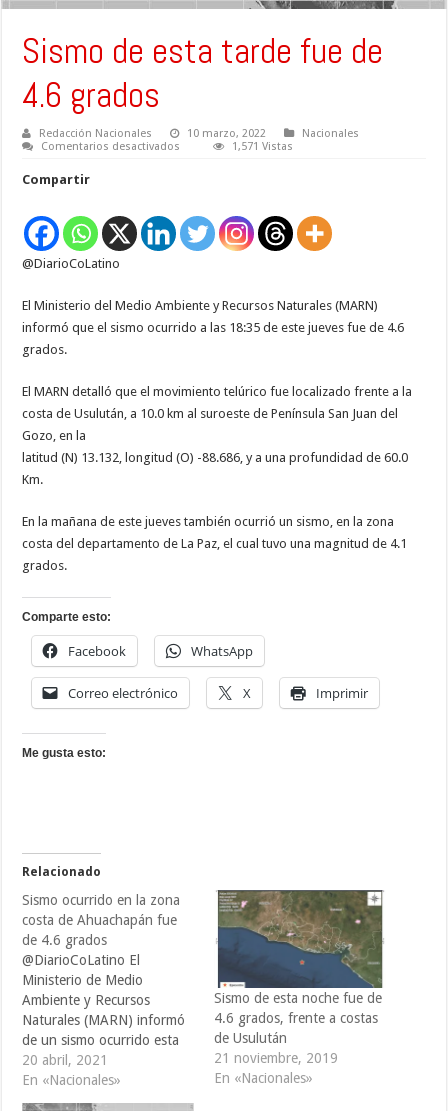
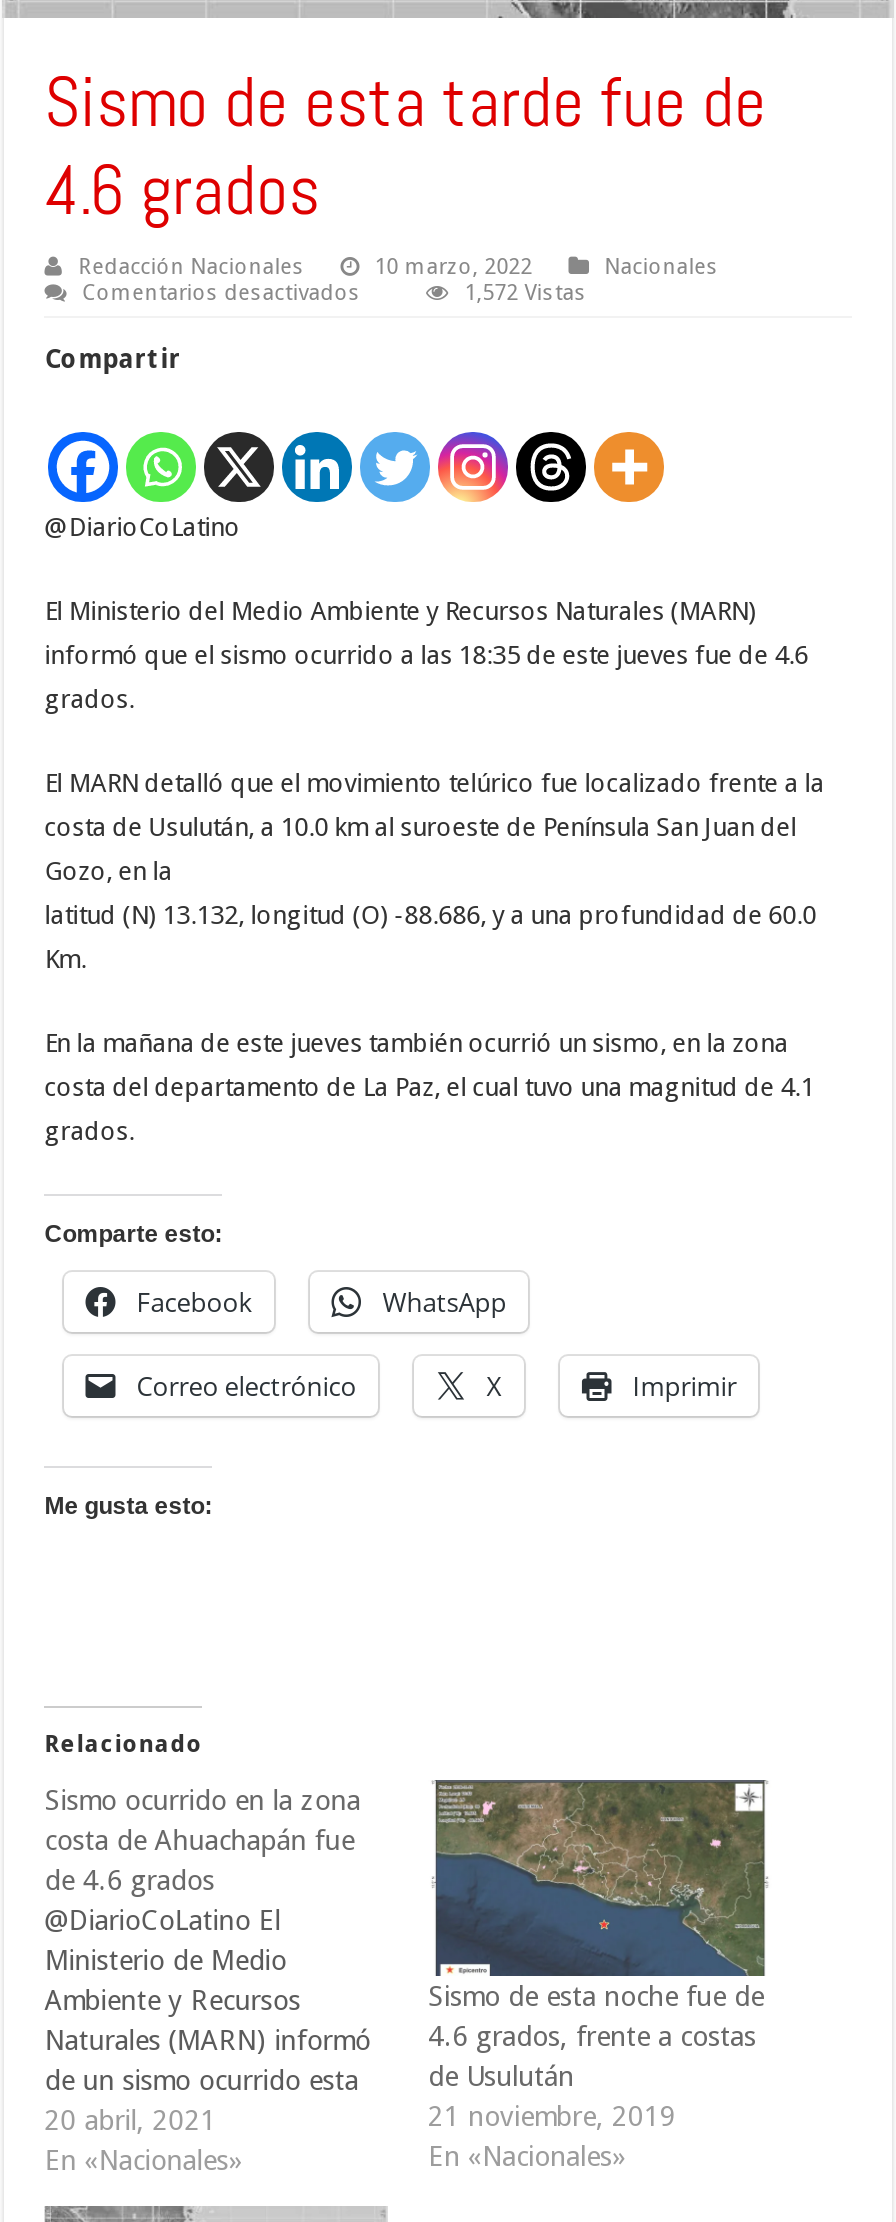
- 1,571 Vistas
+ 1,572 Vistas
